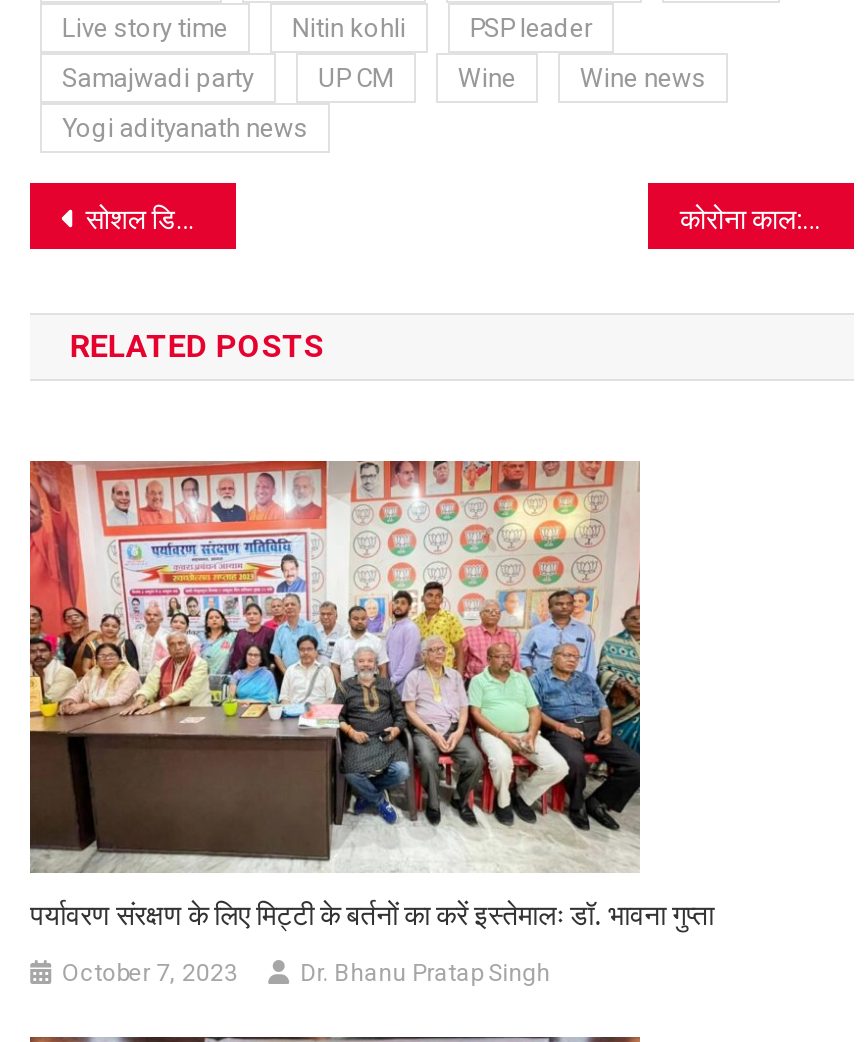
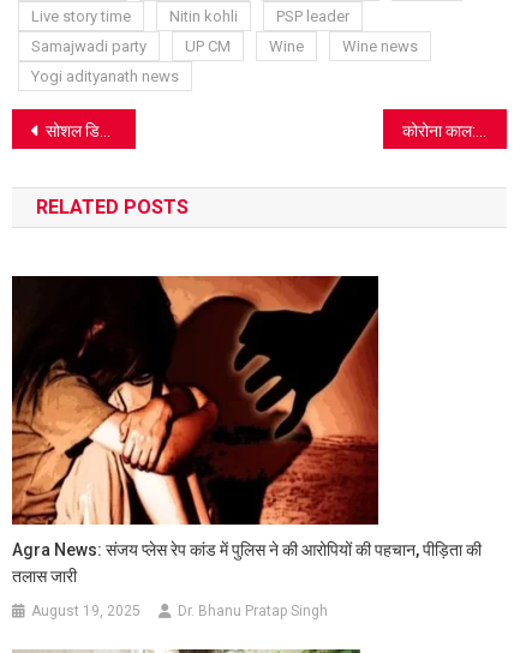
- [image]
- पर्यावरण संरक्षण के लिए मिट्टी के बर्तनों का करें इस्तेमालः डॉ. भावना गुप्ता
+ [image]
+ Agra News: संजय प्लेस रेप कांड में पुलिस ने की आरोपियों की पहचान, पीड़िता की
+ तलास जारी

- October 7, 2023
+ August 19, 2025
